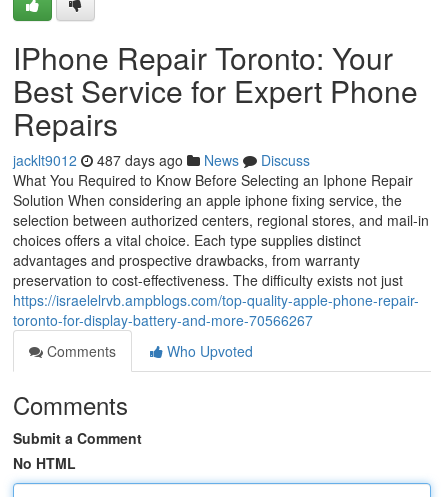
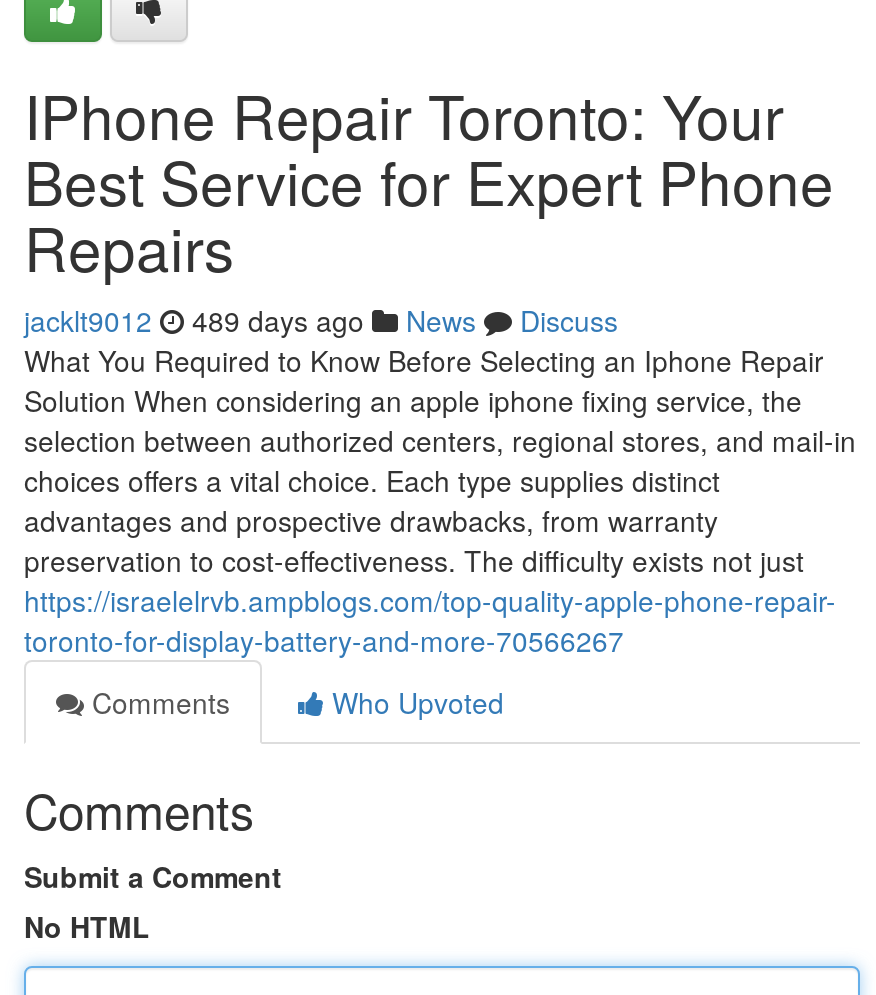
- jacklt9012 487 days ago News Discuss
+ jacklt9012 489 days ago News Discuss
